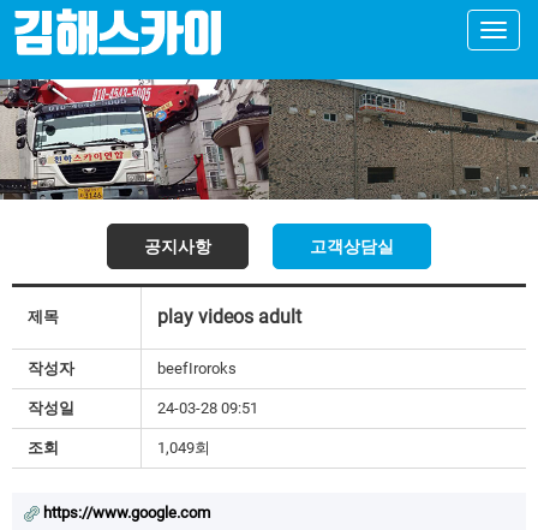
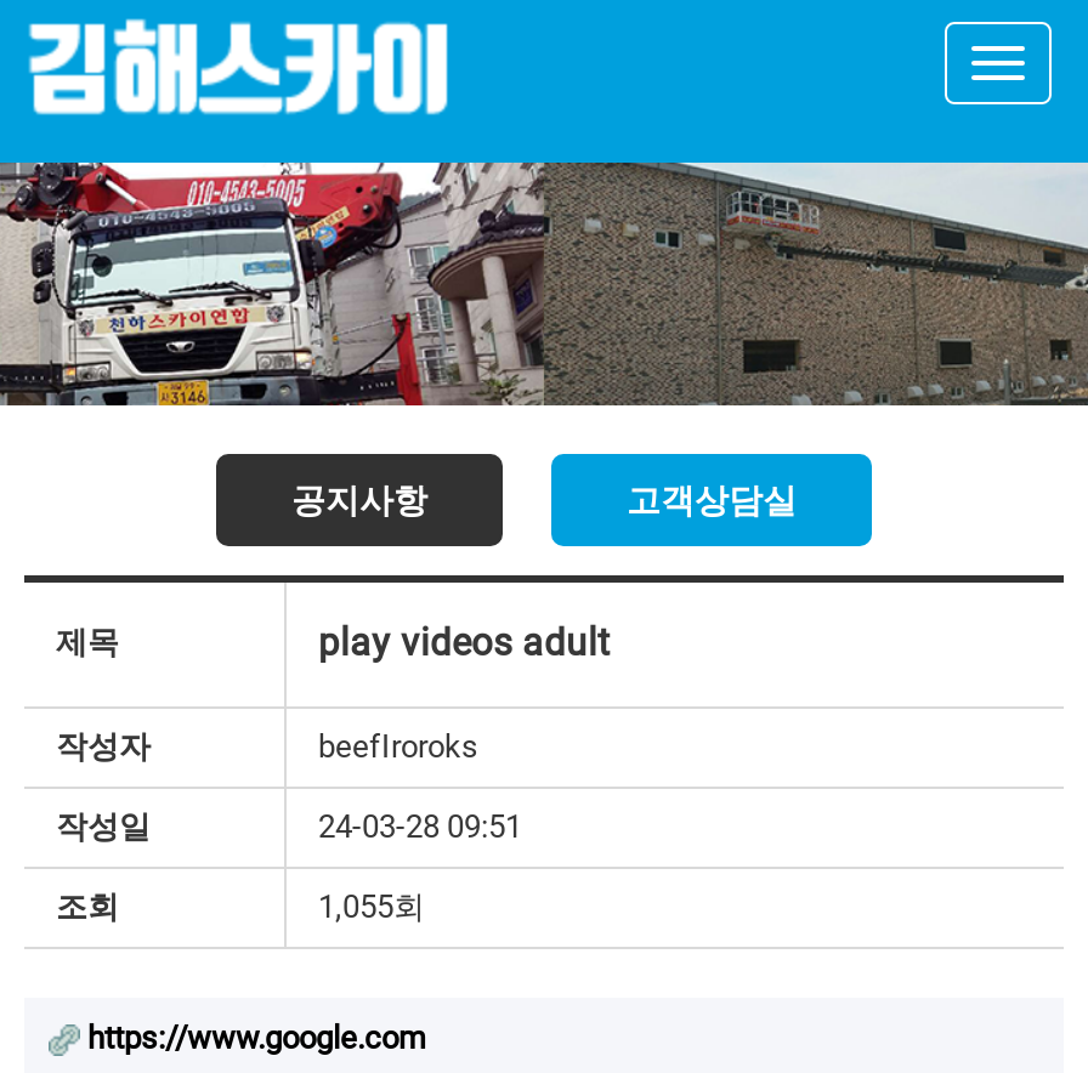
- 1,049회
+ 1,055회
